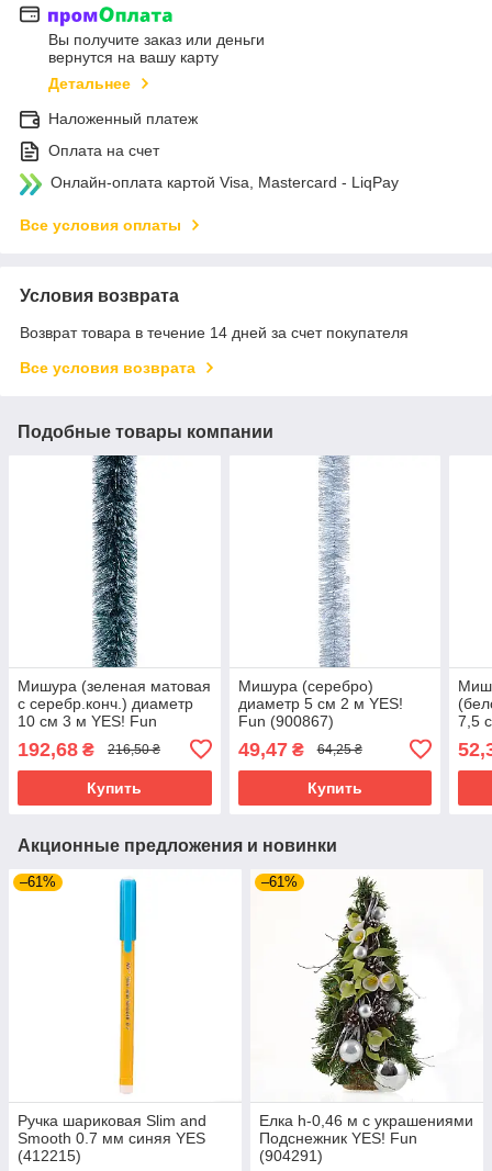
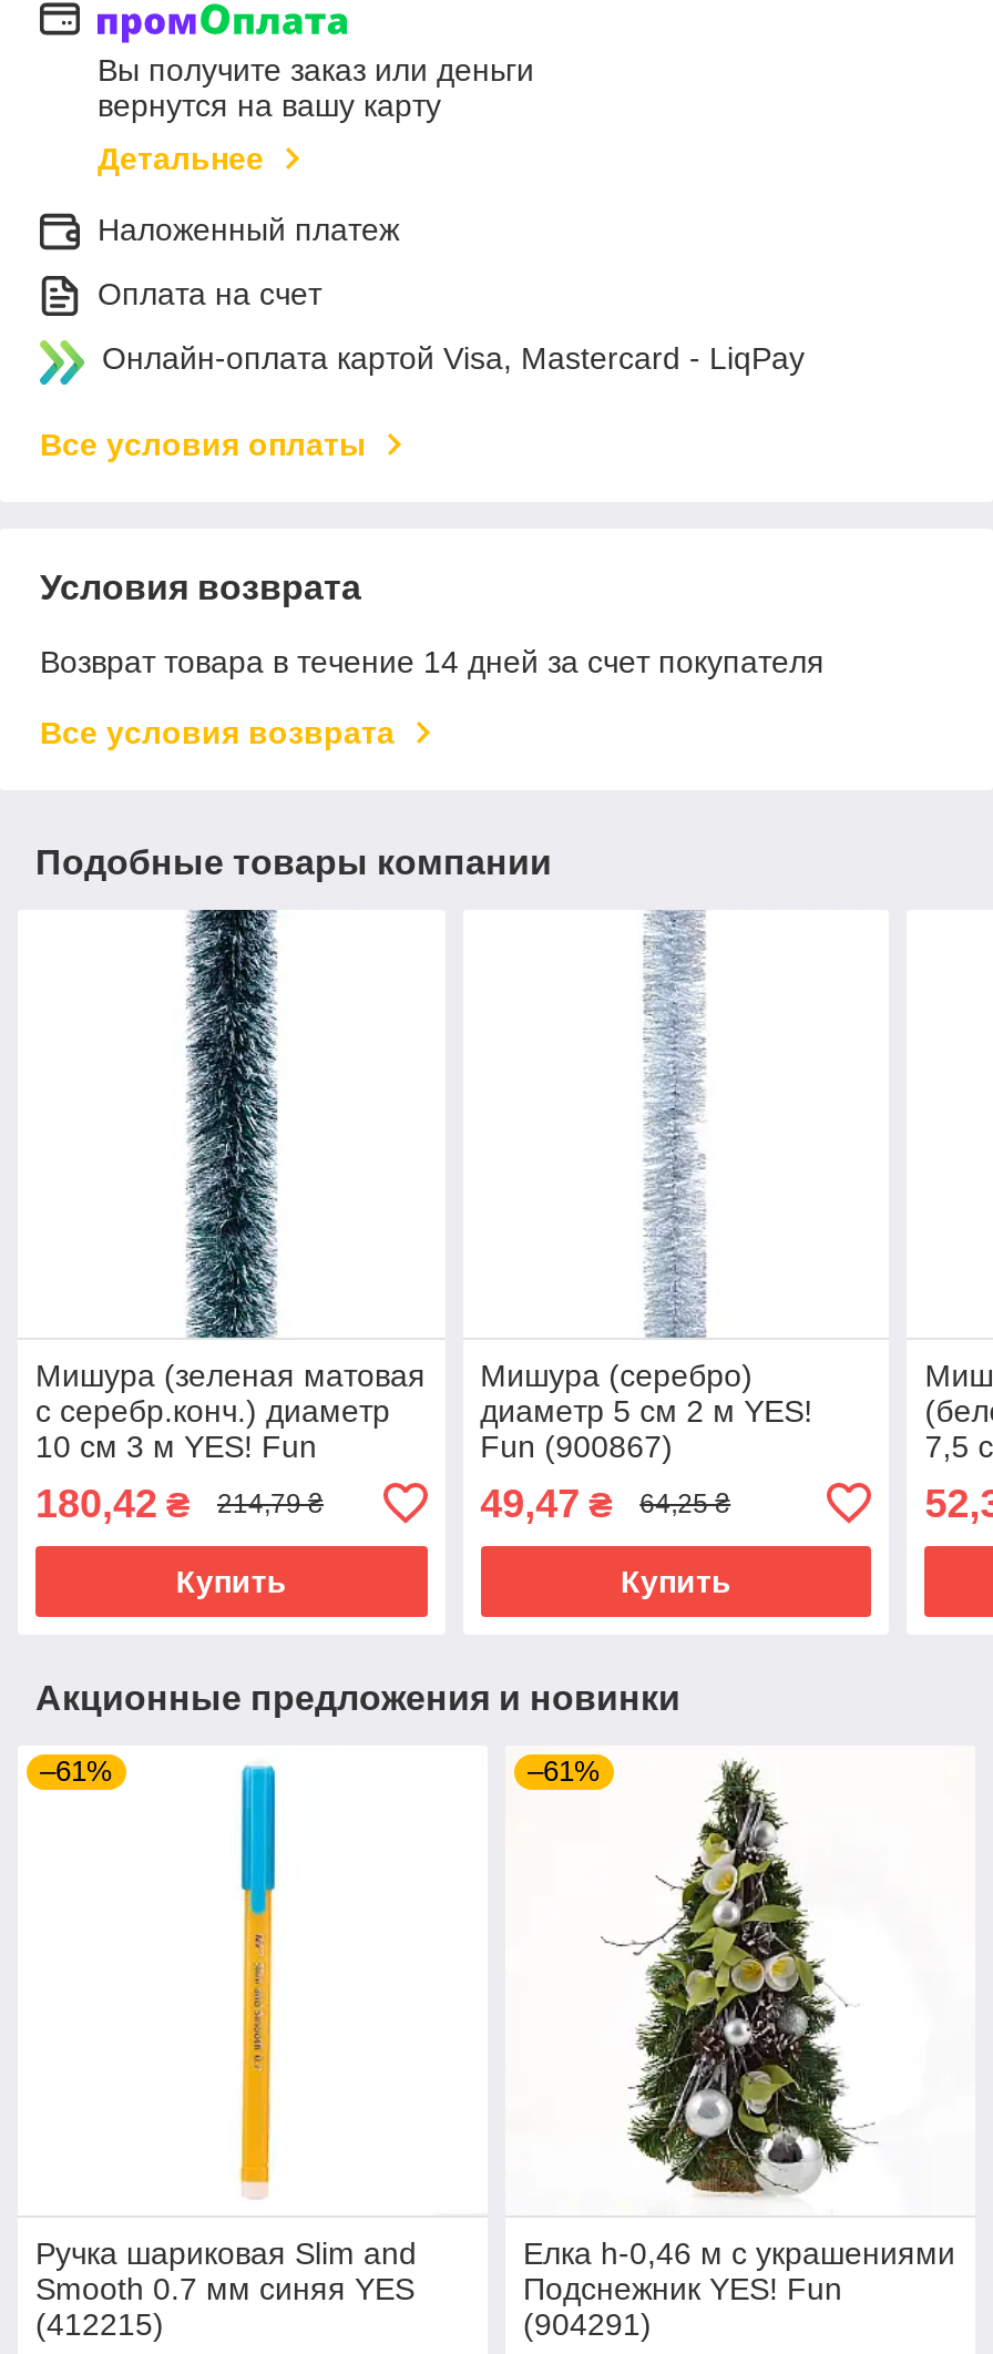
- 192,68 ₴
+ 180,42 ₴

- 216,50 ₴
+ 214,79 ₴
